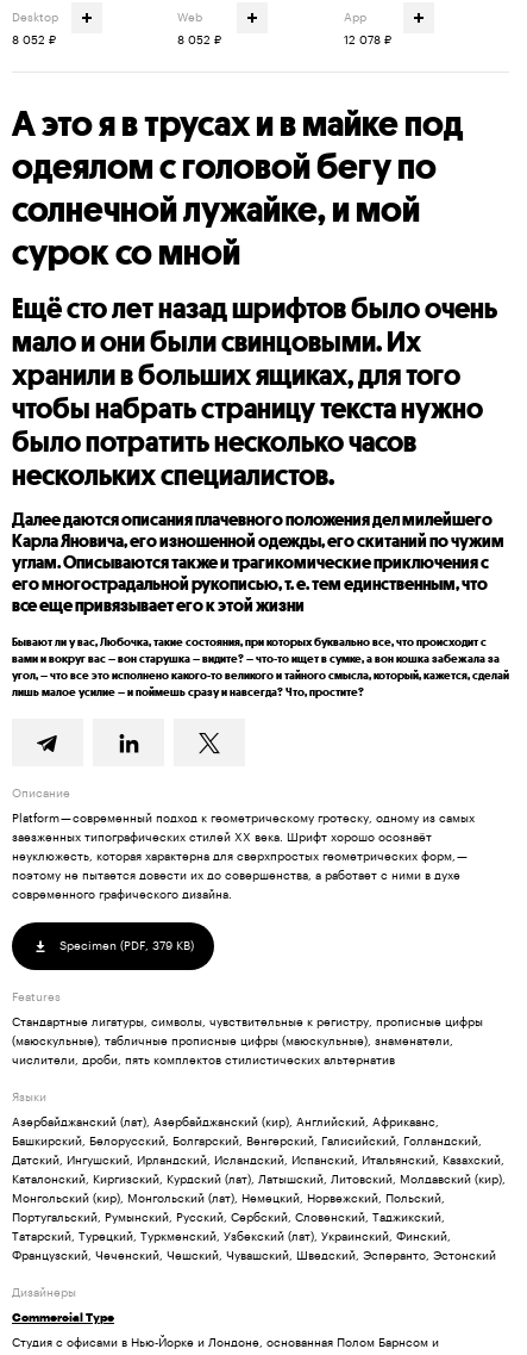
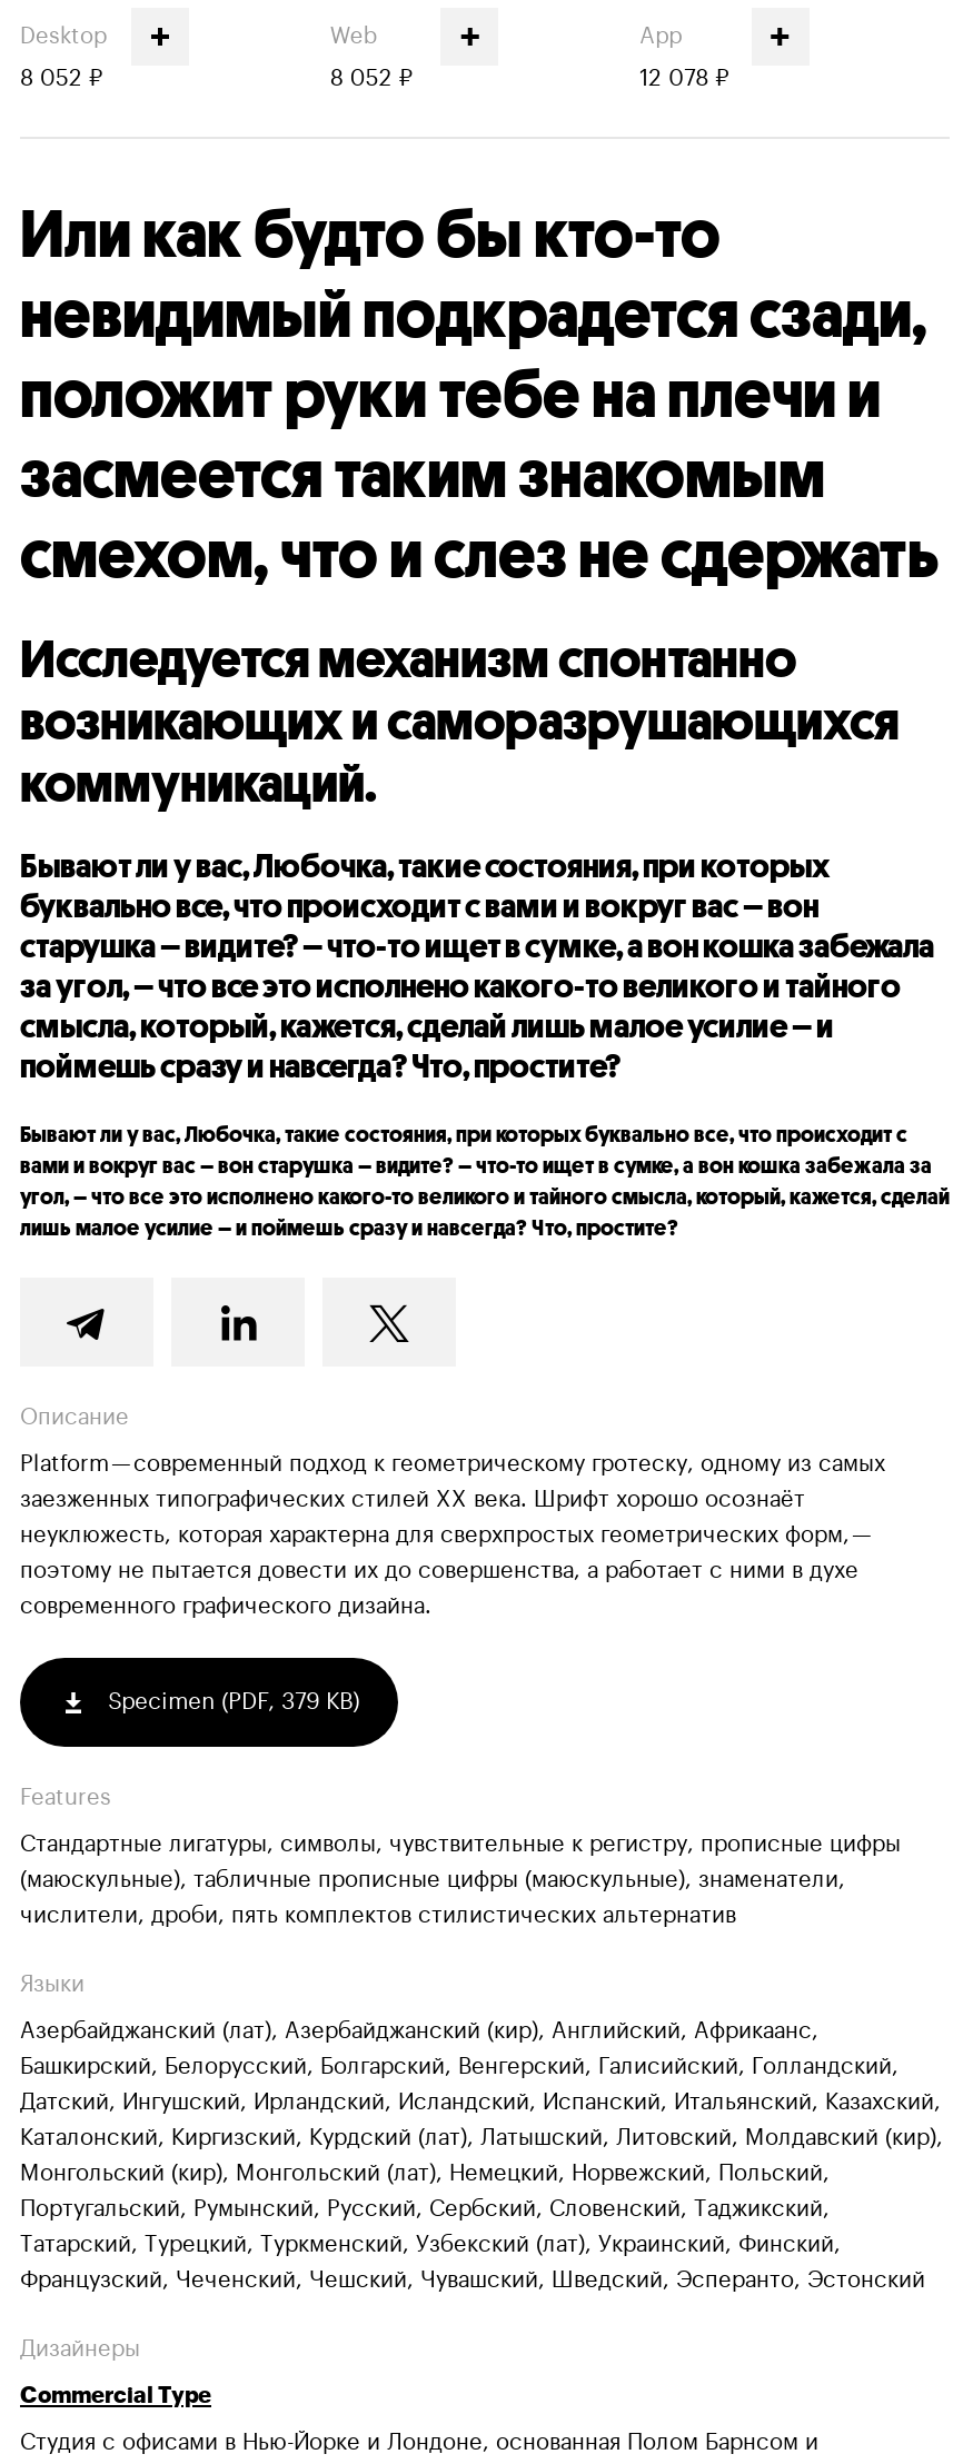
- А это я в трусах и в майке под
- одеялом с головой бегу по
- солнечной лужайке, и мой
- сурок со мной
+ Или как будто бы кто-то
+ невидимый подкрадется сзади,
+ положит руки тебе на плечи и
+ засмеется таким знакомым
+ смехом, что и слез не сдержать

- Ещё сто лет назад шрифтов было очень
- мало и они были свинцовыми. Их
- хранили в больших ящиках, для того
- чтобы набрать страницу текста нужно
- было потратить несколько часов
- нескольких специалистов.
+ Исследуется механизм спонтанно
+ возникающих и саморазрушающихся
+ коммуникаций.

- Далее даются описания плачевного положения дел милейшего
- Карла Яновича, его изношенной одежды, его скитаний по чужим
- углам. Описываются также и трагикомические приключения с
- его многострадальной рукописью, т. е. тем единственным, что
- все еще привязывает его к этой жизни
+ Бывают ли у вас, Любочка, такие состояния, при которых
+ буквально все, что происходит с вами и вокруг вас – вон
+ старушка – видите? – что-то ищет в сумке, а вон кошка забежала
+ за угол, – что все это исполнено какого-то великого и тайного
+ смысла, который, кажется, сделай лишь малое усилие – и
+ поймешь сразу и навсегда? Что, простите?
